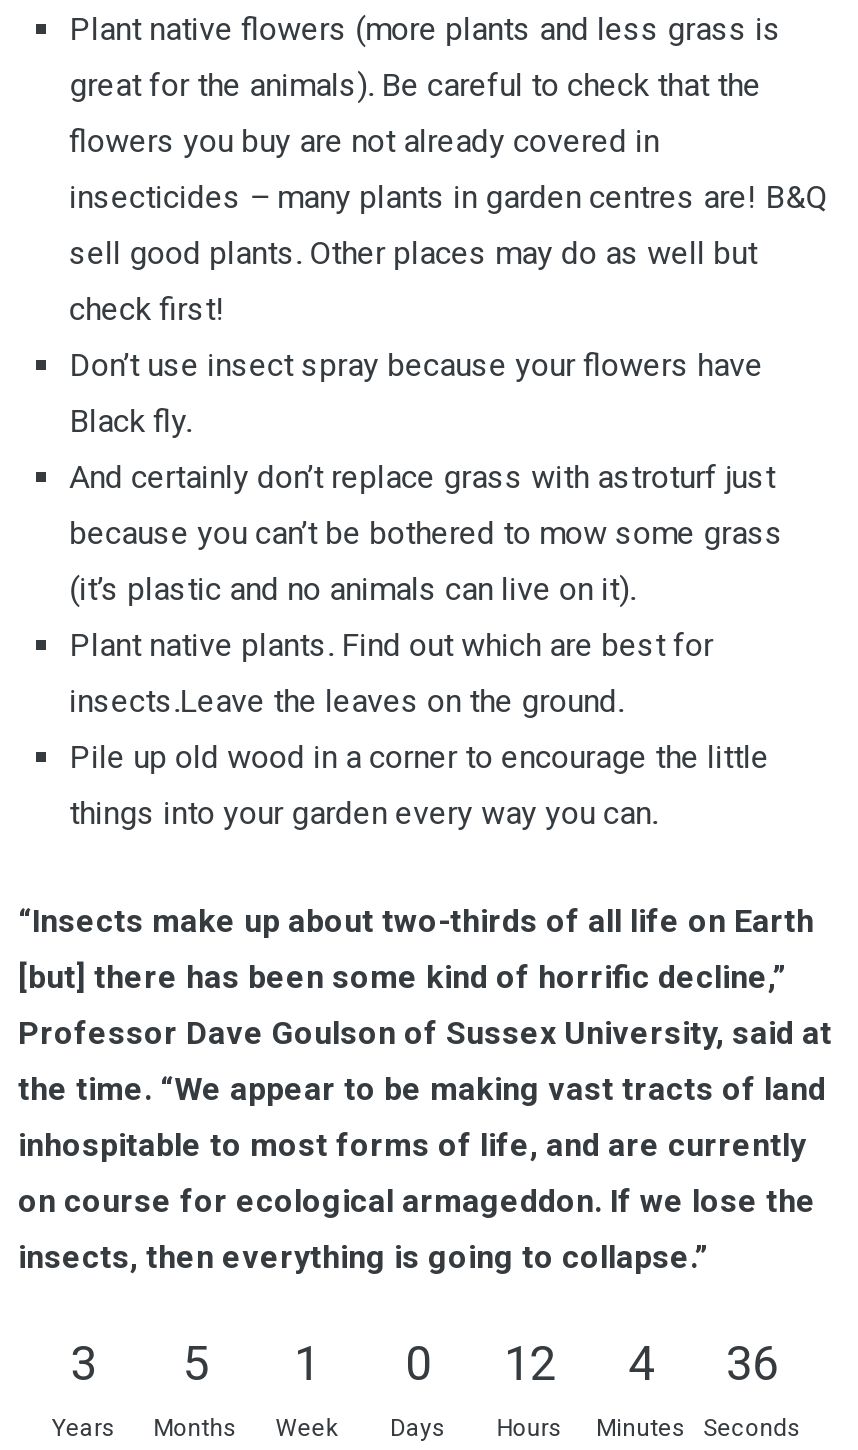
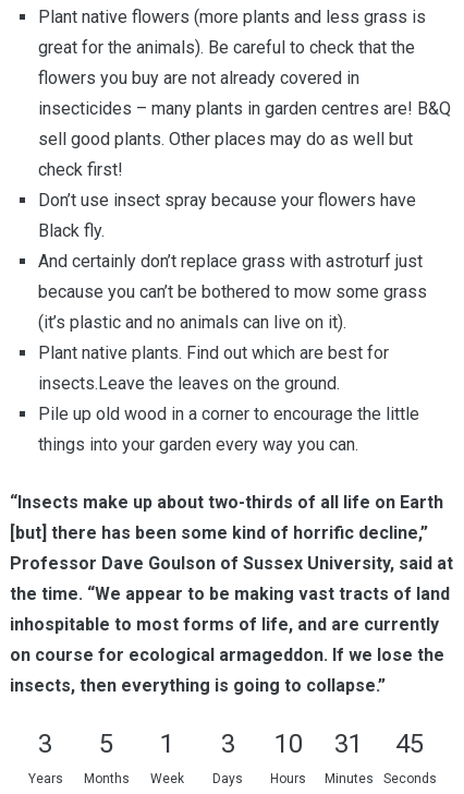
- 0
+ 3

- 12
+ 10

- 4
+ 31

- 36
+ 45
